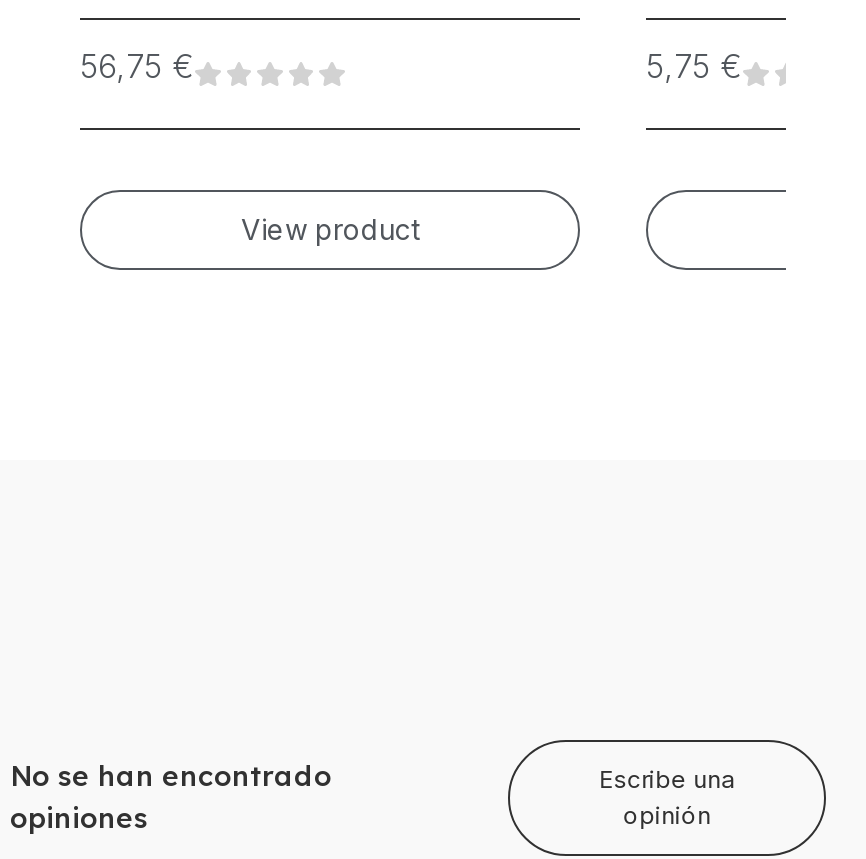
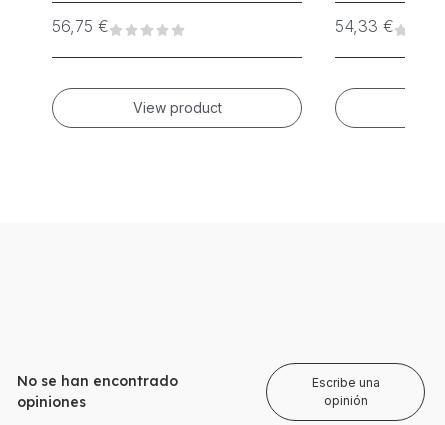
- 5,75 €
+ 54,33 €
